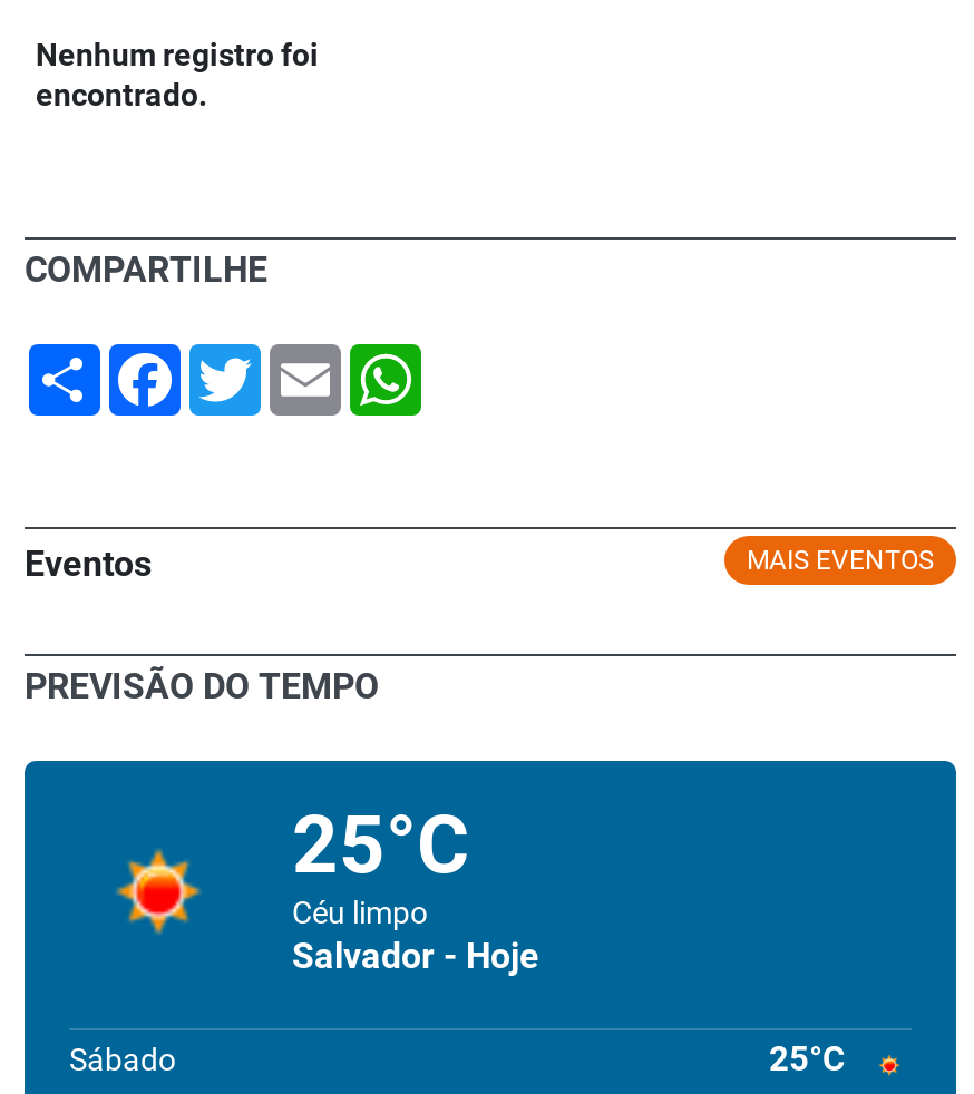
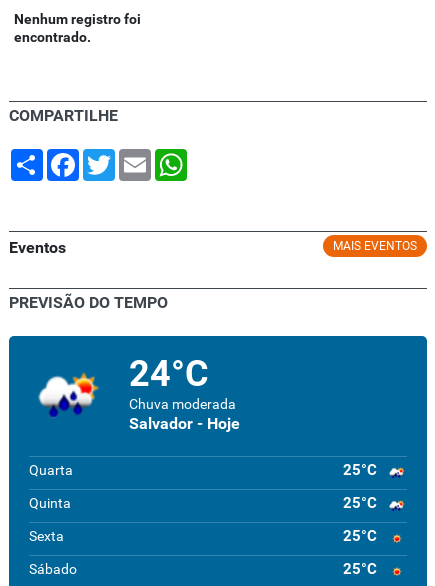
- [image]
- 25°C
- Céu limpo
+ [image]
+ 24°C
+ Chuva moderada

+ Quarta
+ 25°C
+ Quinta
+ 25°C
+ Sexta
+ 25°C
